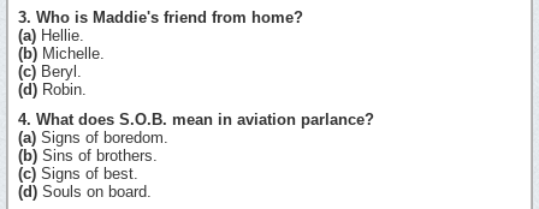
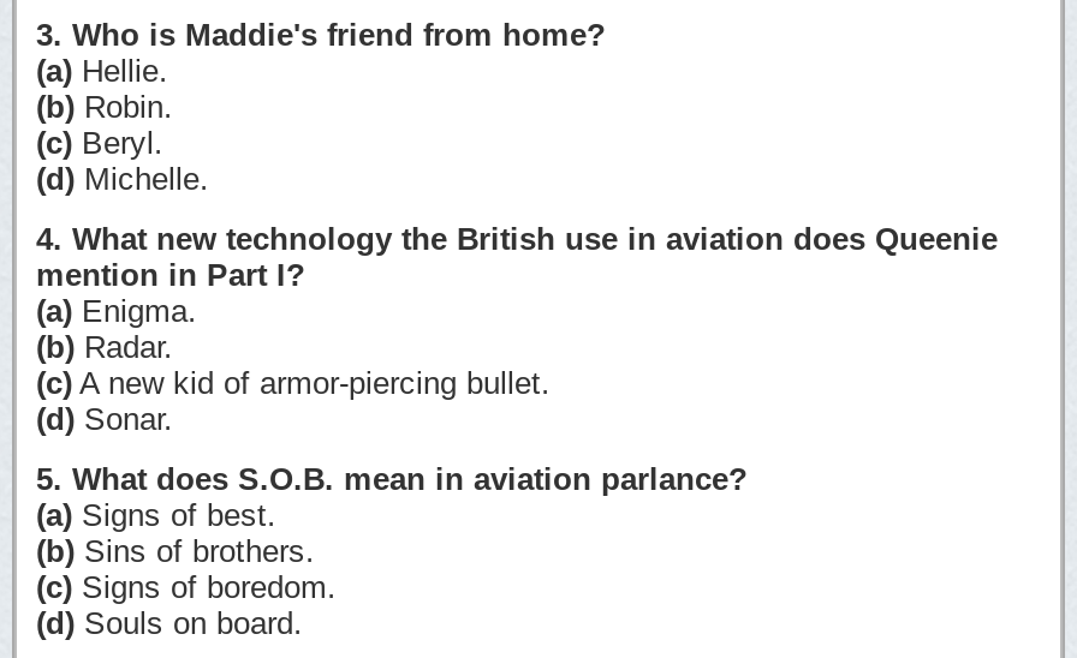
- (b) Michelle.
+ (b) Robin.

- (d) Robin.
- 4. What does S.O.B. mean in aviation parlance?
- (a) Signs of boredom.
+ (d) Michelle.
+ 4. What new technology the British use in aviation does Queenie
+ mention in Part I?
+ (a) Enigma.
+ (b) Radar.
+ (c) A new kid of armor-piercing bullet.
+ (d) Sonar.
+ 5. What does S.O.B. mean in aviation parlance?
+ (a) Signs of best.

- (c) Signs of best.
+ (c) Signs of boredom.
